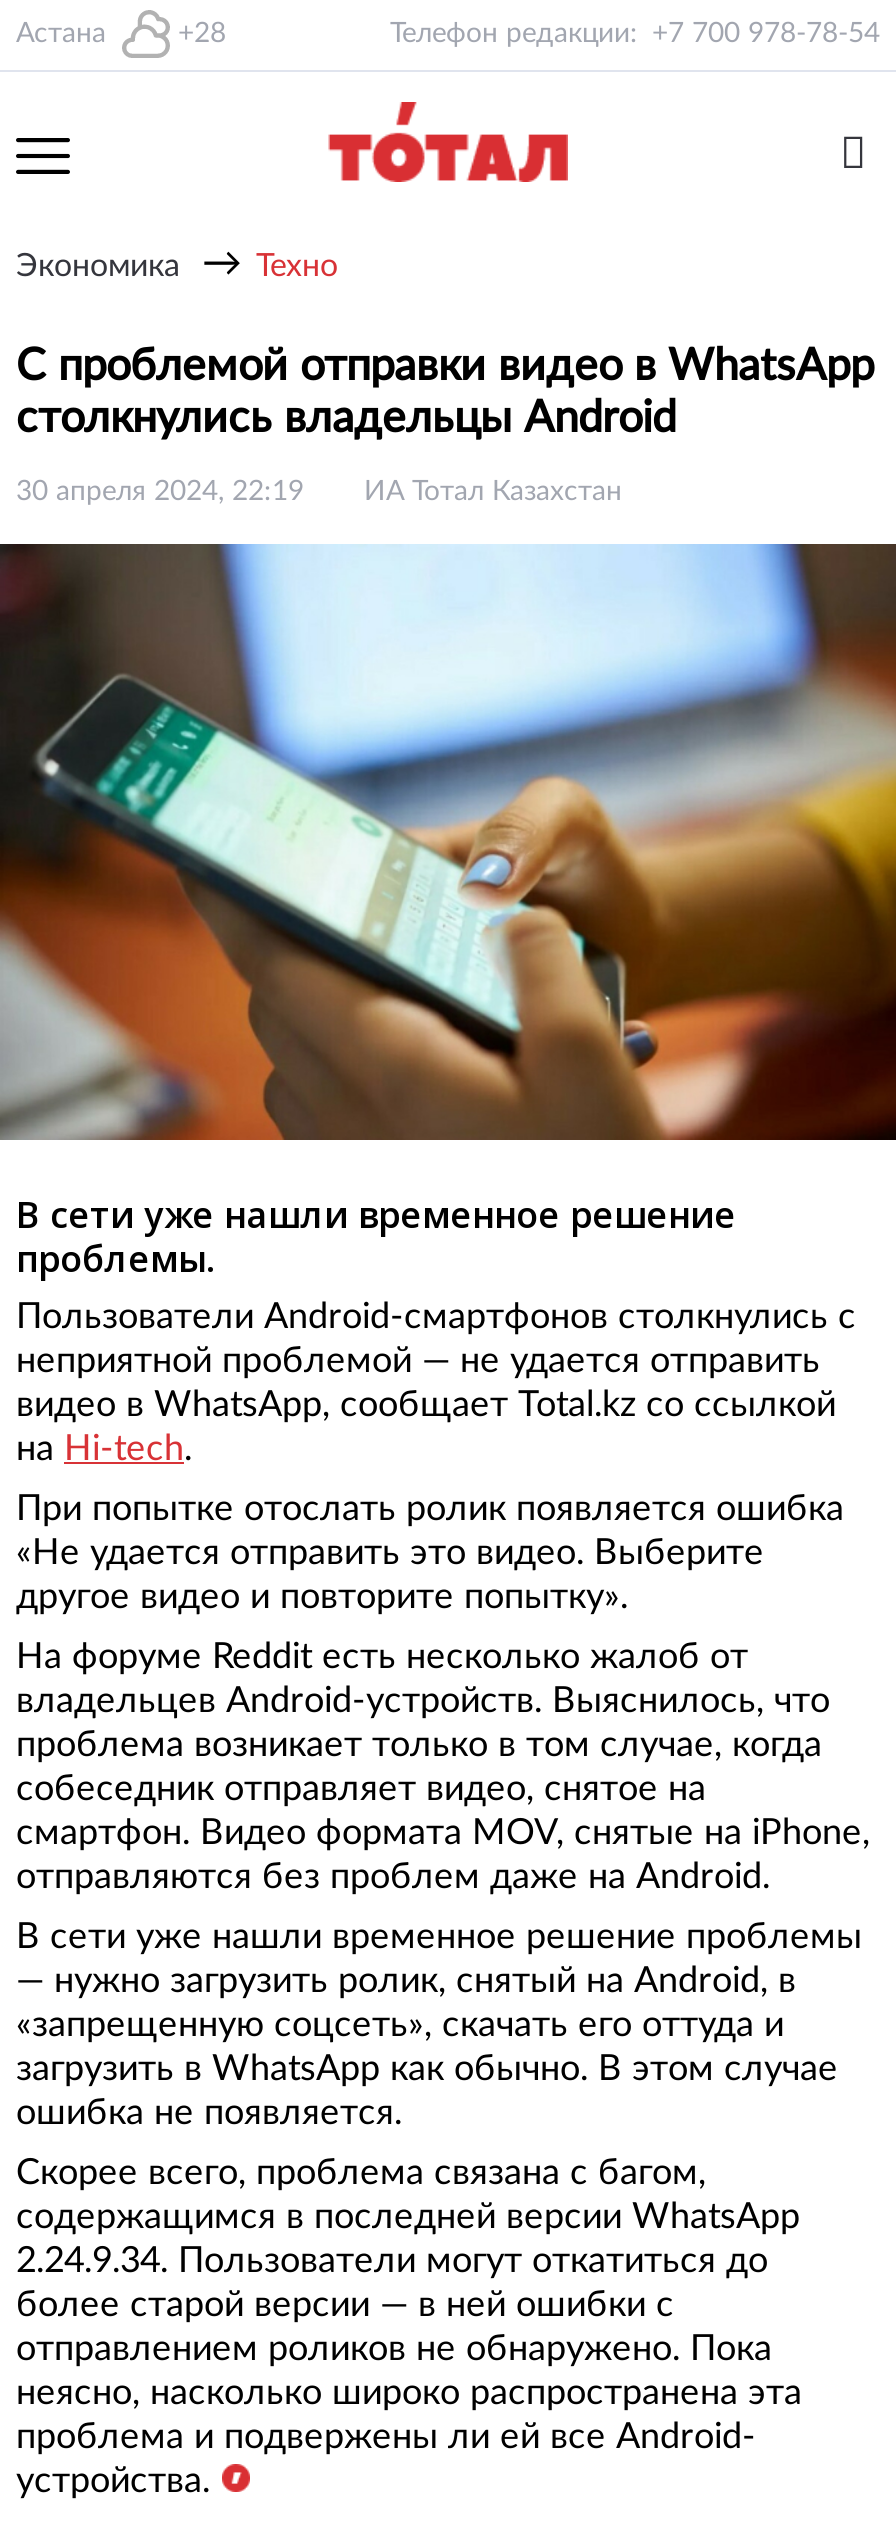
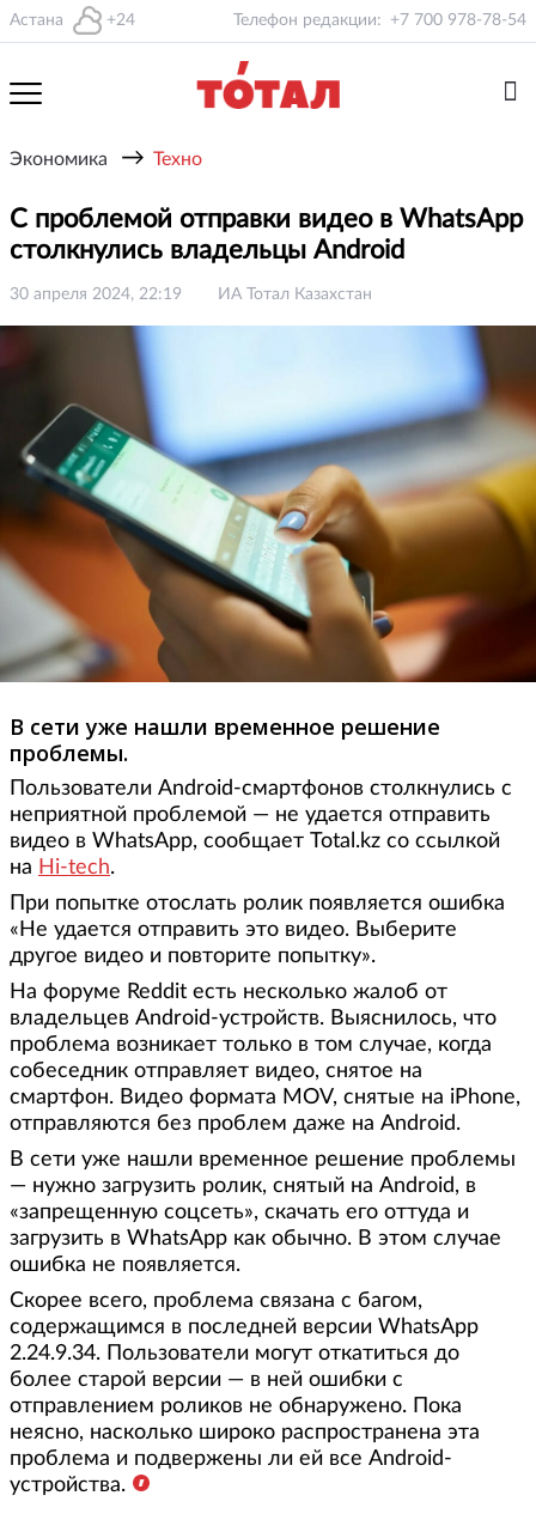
- +28
+ +24
